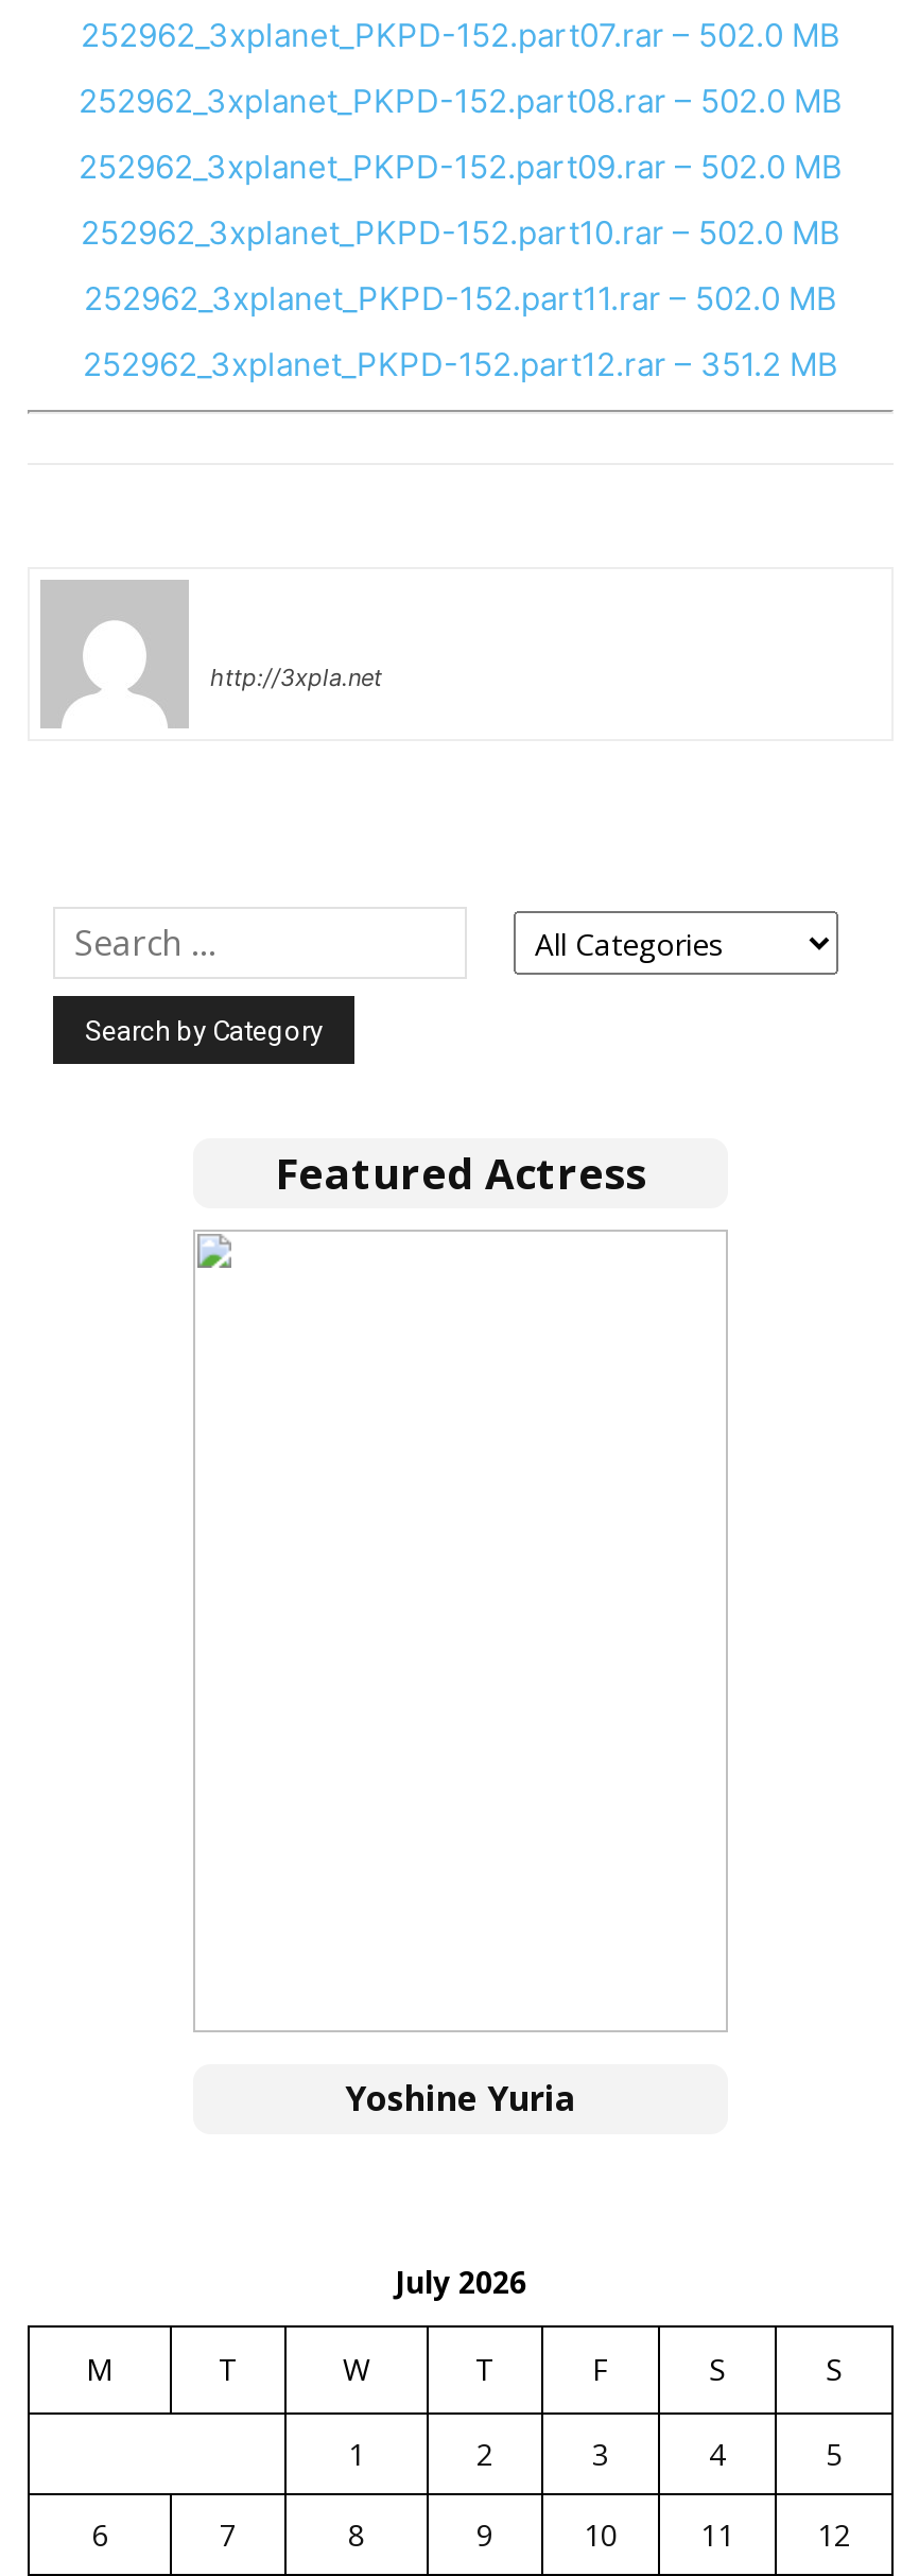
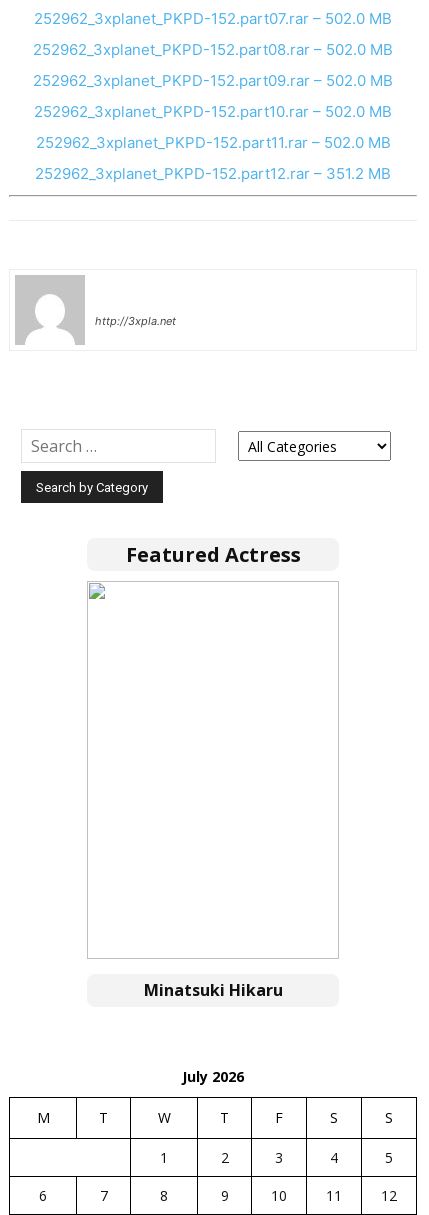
- Yoshine Yuria
+ Minatsuki Hikaru
